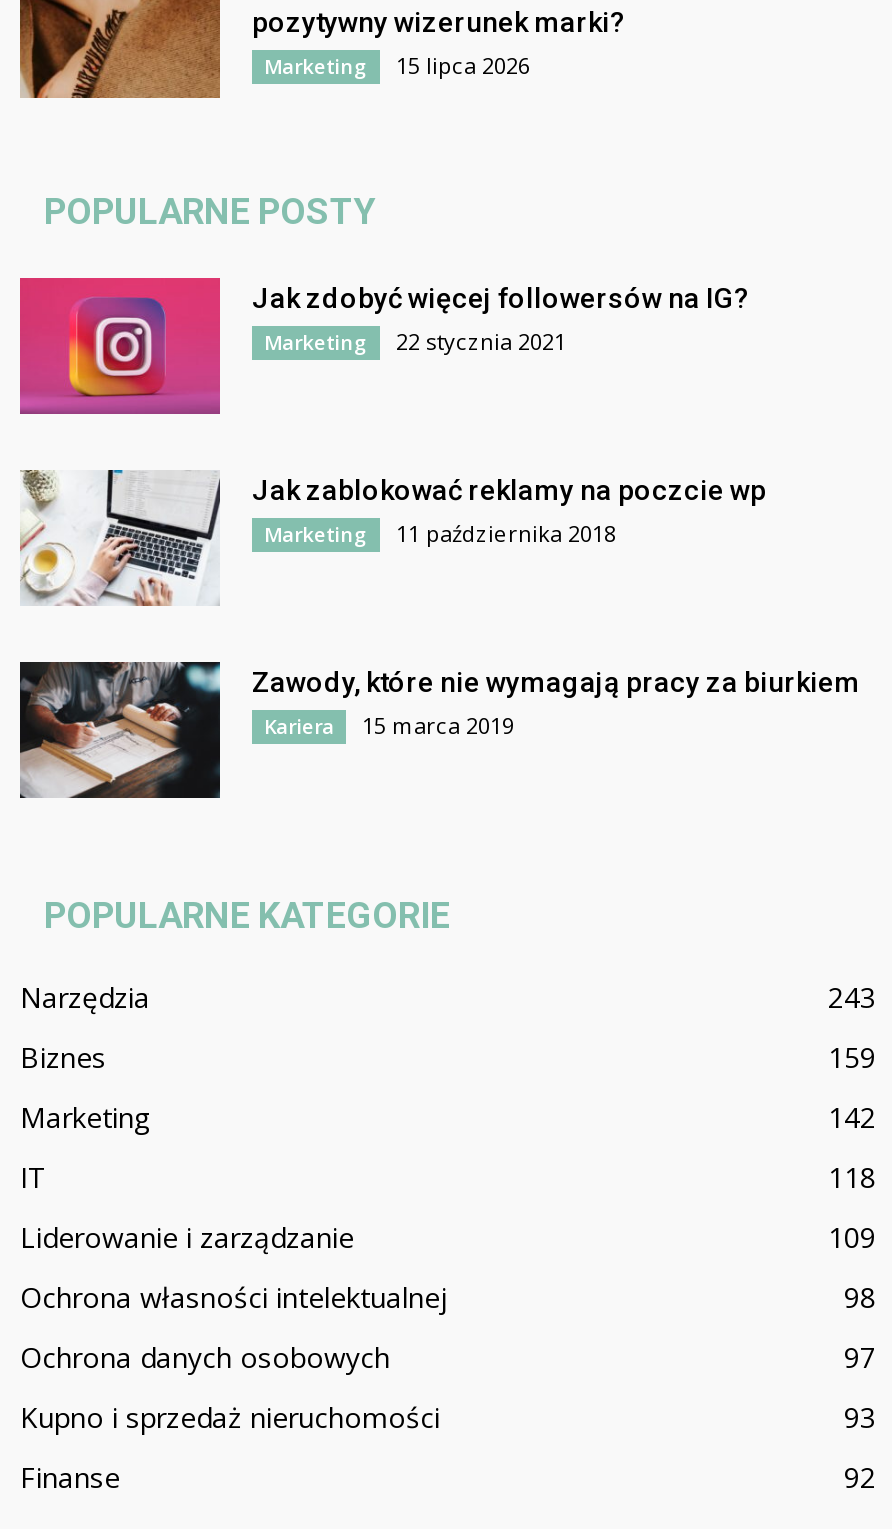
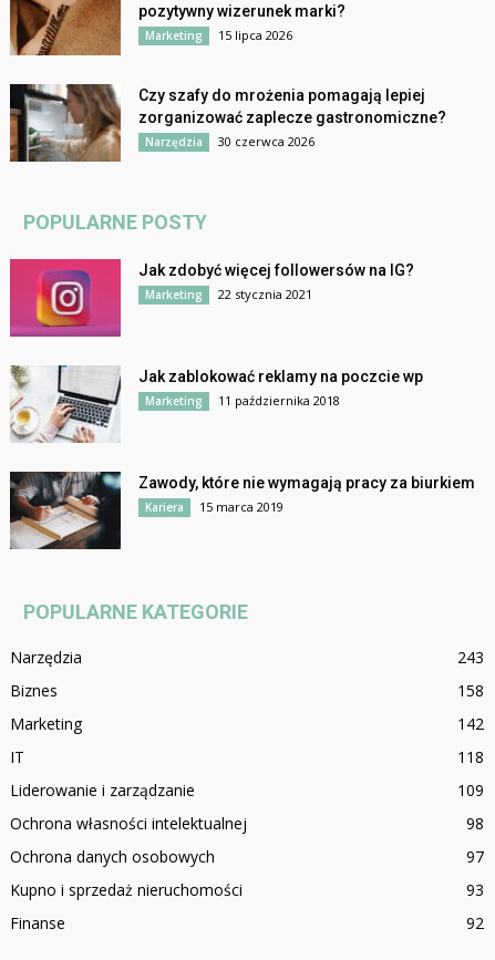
+ [image]
+ Czy szafy do mrożenia pomagają lepiej
+ zorganizować zaplecze gastronomiczne?
+ Narzędzia
+ 30 czerwca 2026

- 159
+ 158
